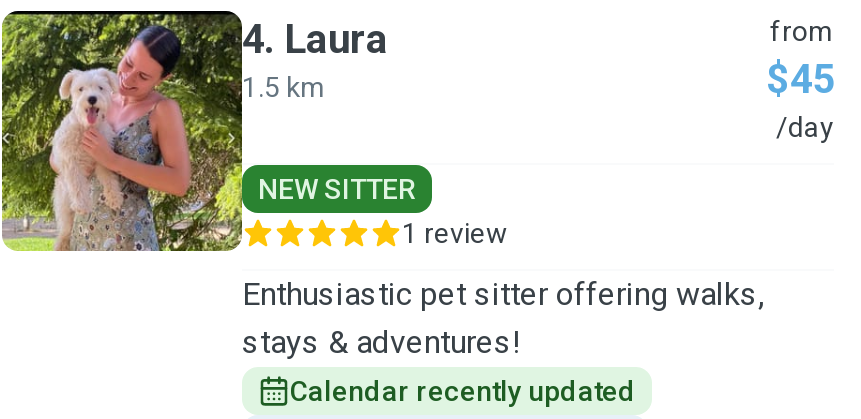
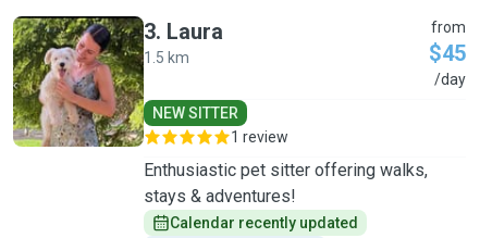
- 4. Laura
+ 3. Laura
